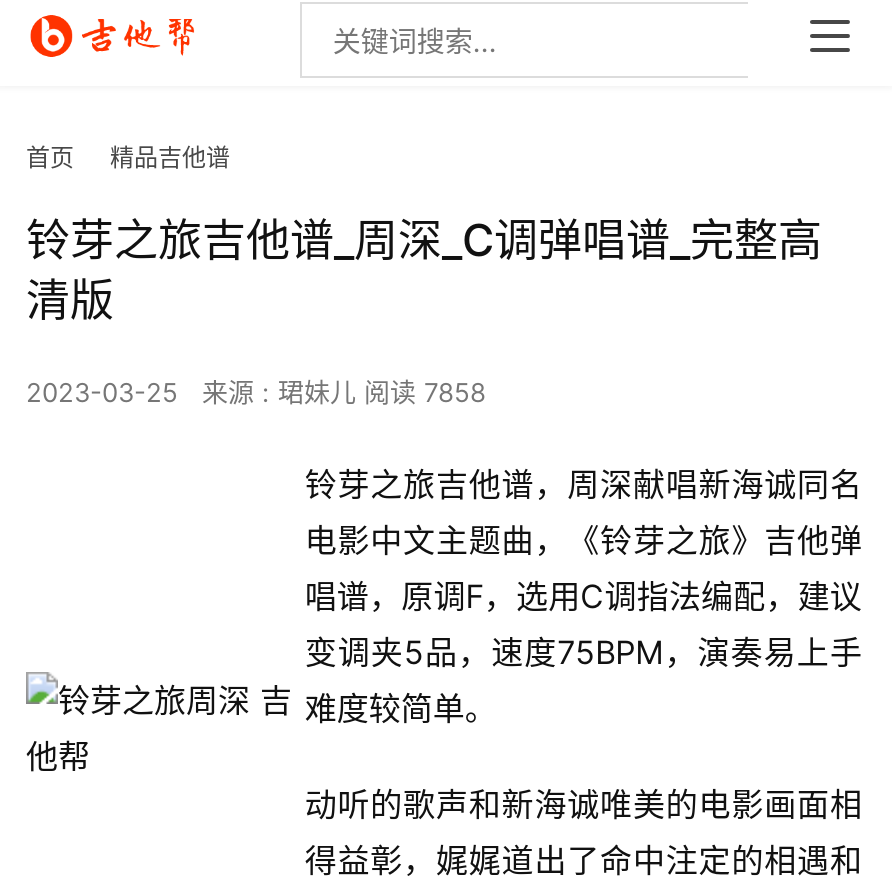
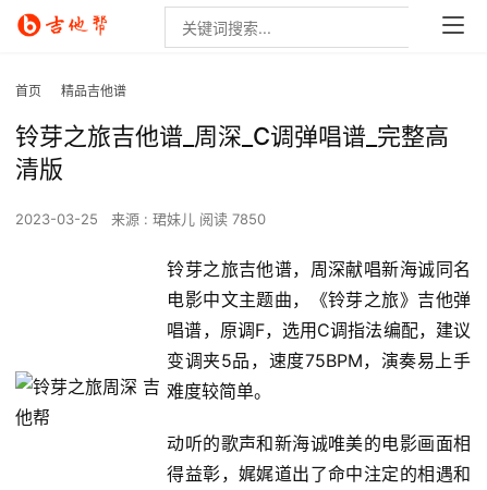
- 2023-03-25 来源 : 珺妹儿阅读 7858
+ 2023-03-25 来源 : 珺妹儿阅读 7850
